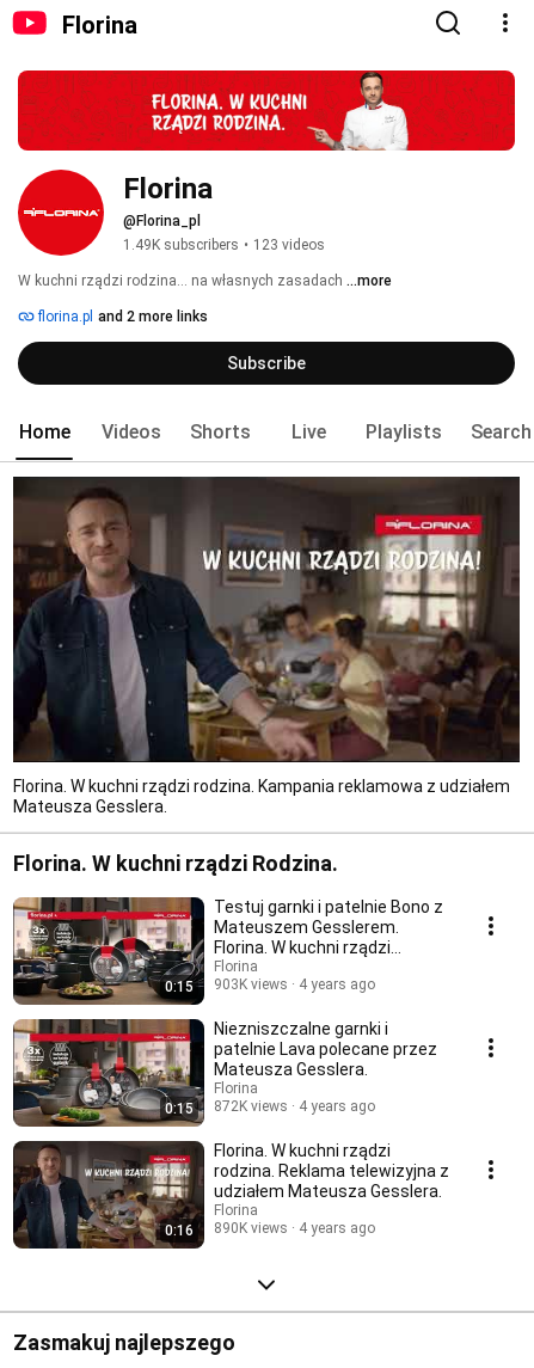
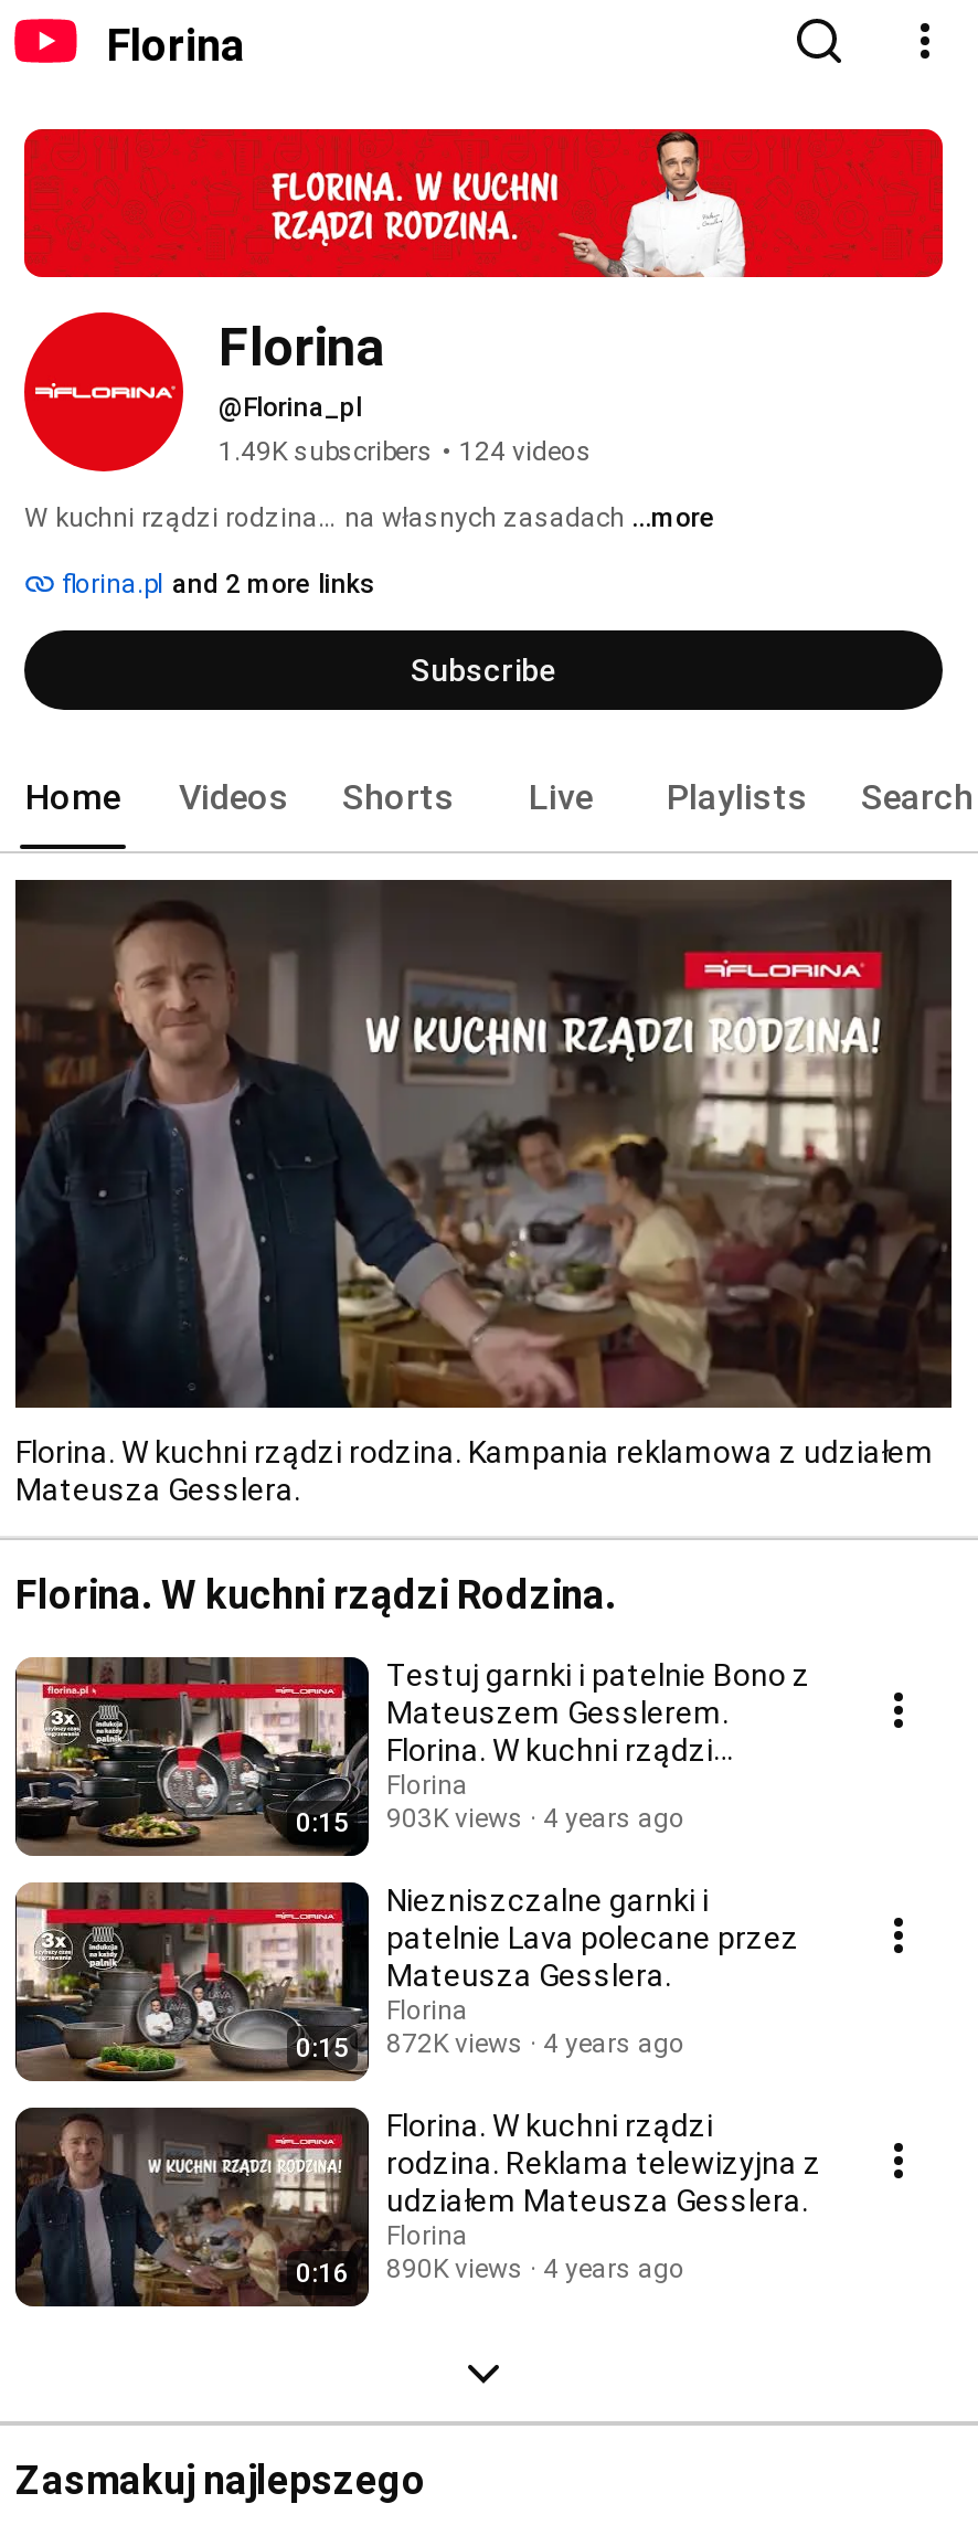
- 1.49K subscribers • 123 videos
+ 1.49K subscribers • 124 videos
